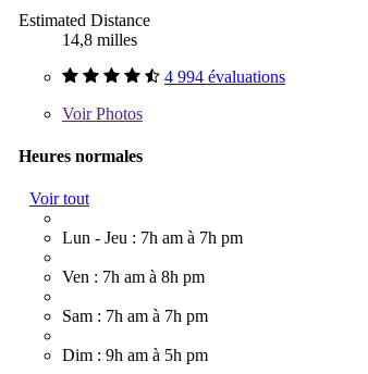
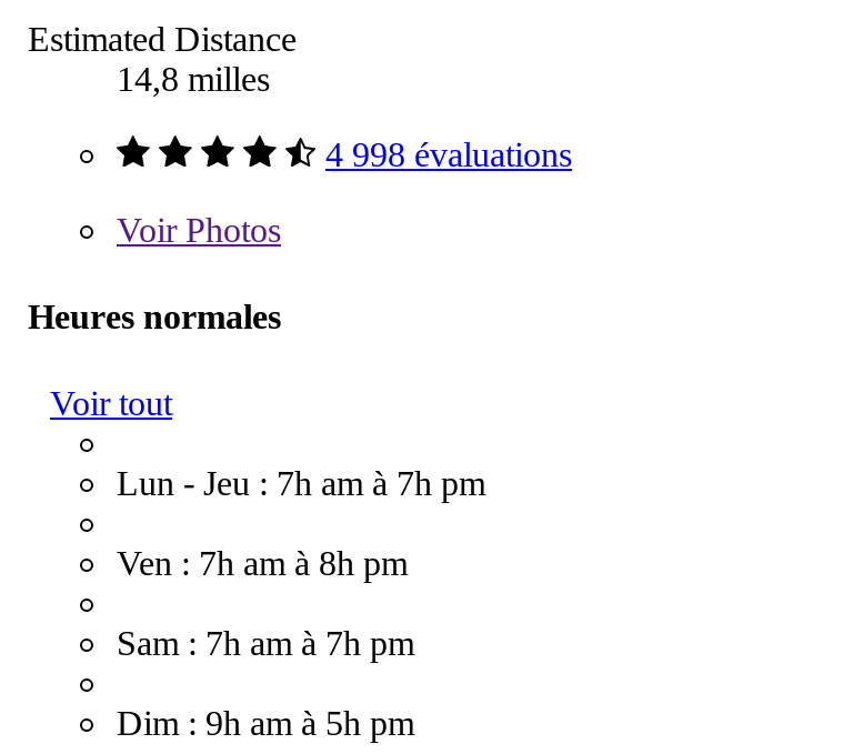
- 4 994 évaluations
+ 4 998 évaluations
